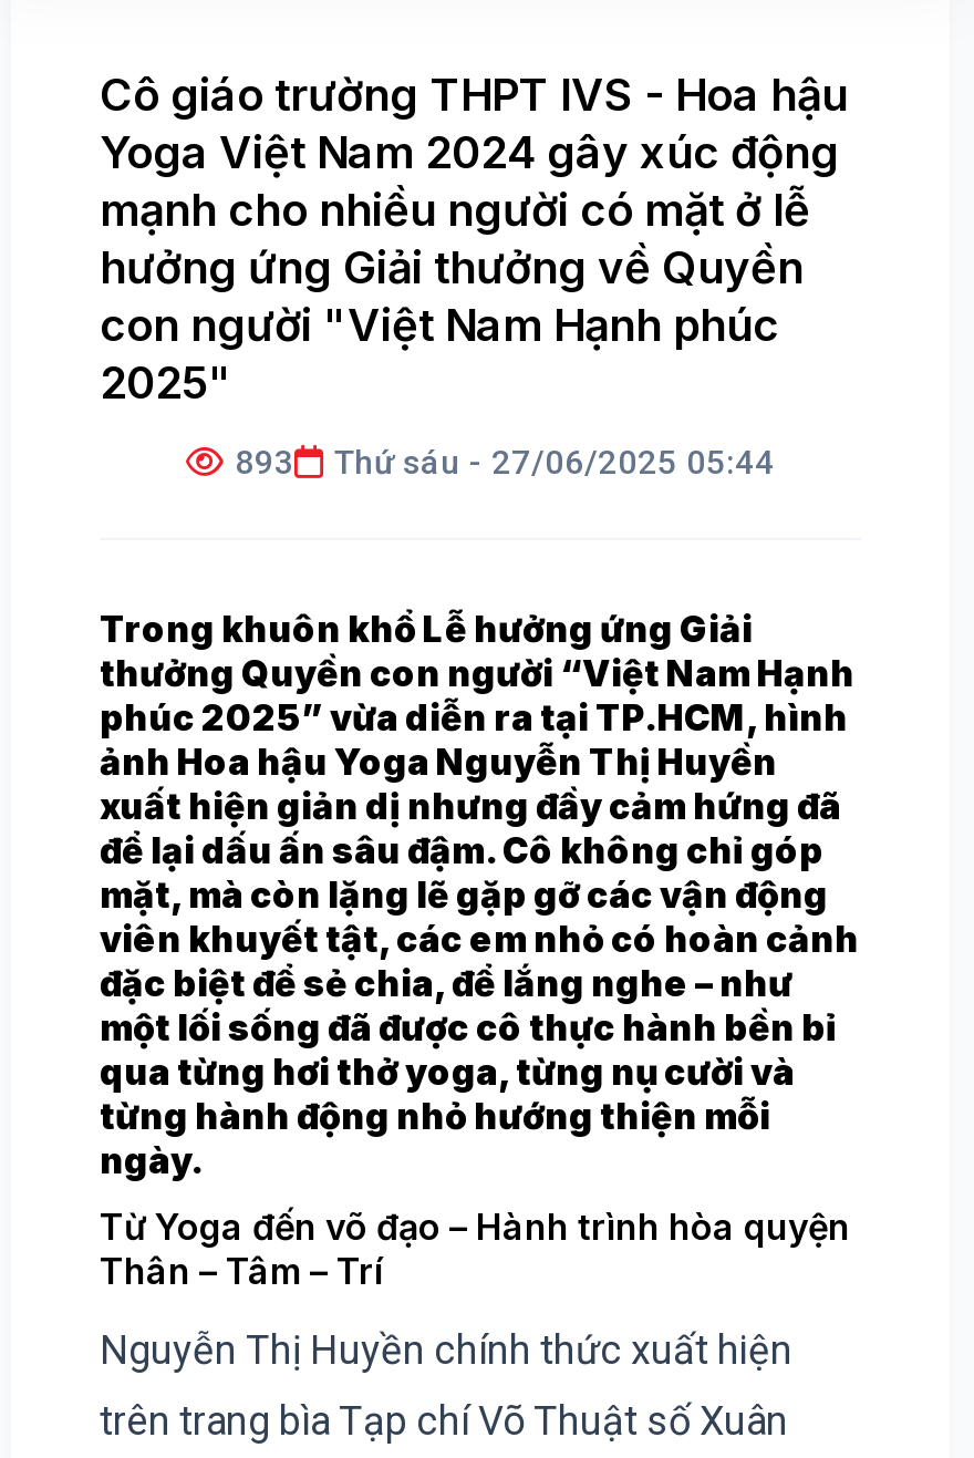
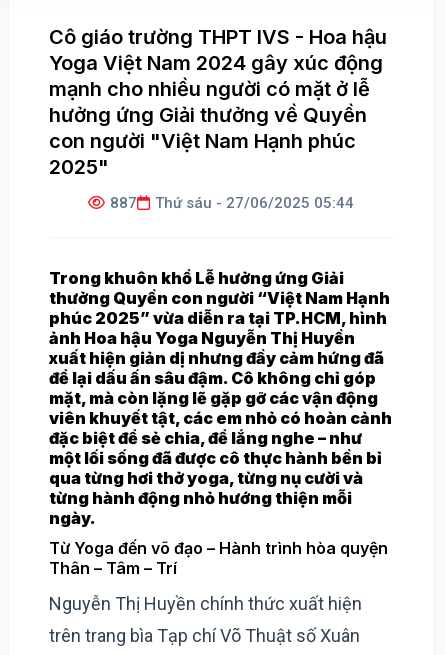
- 893 Thứ sáu - 27/06/2025 05:44
+ 887 Thứ sáu - 27/06/2025 05:44
